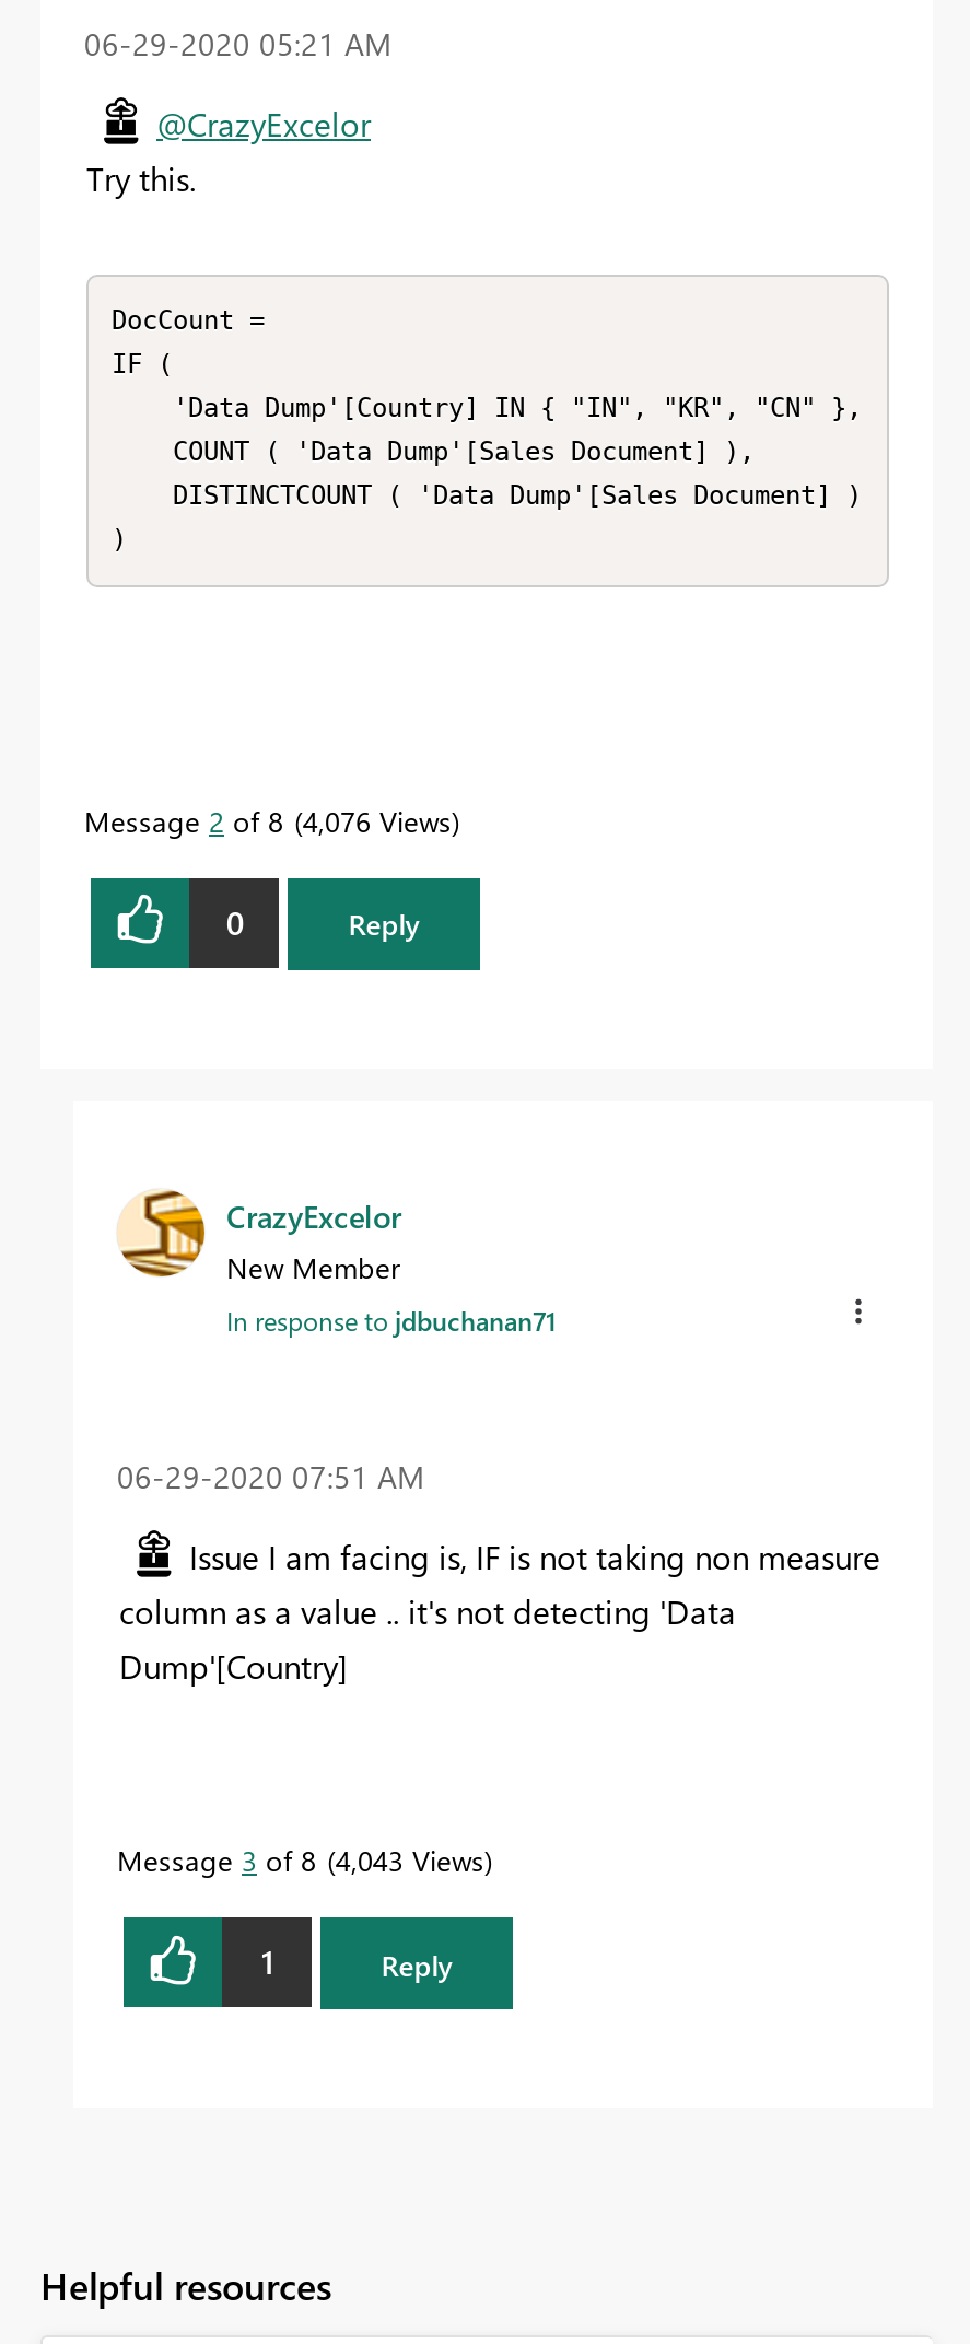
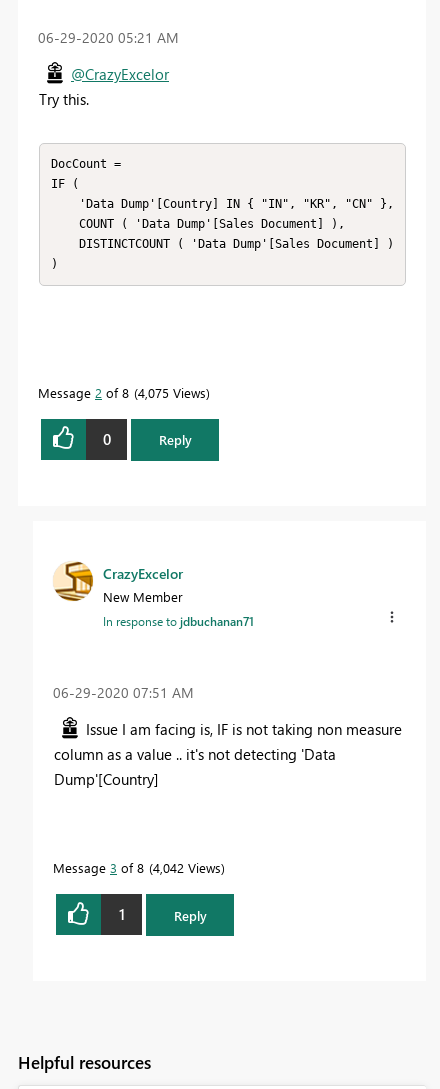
- Message 2 of 8 4,076 Views
+ Message 2 of 8 4,075 Views

- Message 3 of 8 4,043 Views
+ Message 3 of 8 4,042 Views
